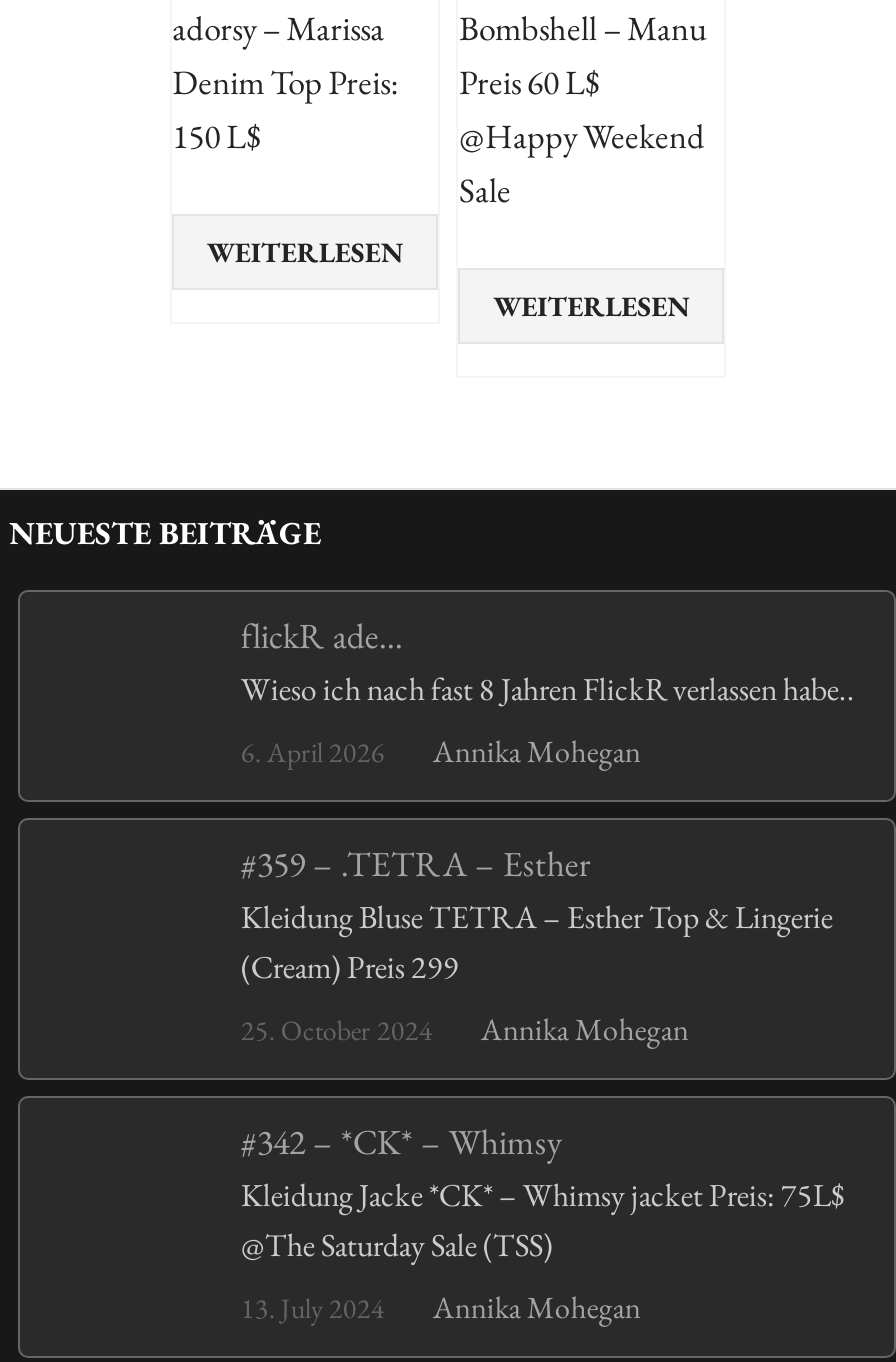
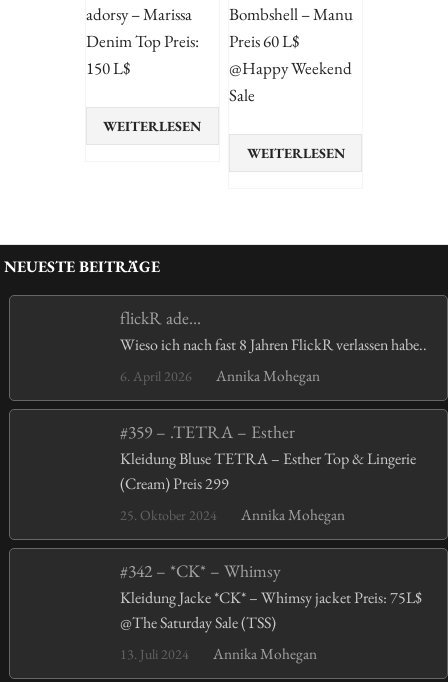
- 25. October 2024 Annika Mohegan
+ 25. Oktober 2024 Annika Mohegan

- 13. July 2024 Annika Mohegan
+ 13. Juli 2024 Annika Mohegan
